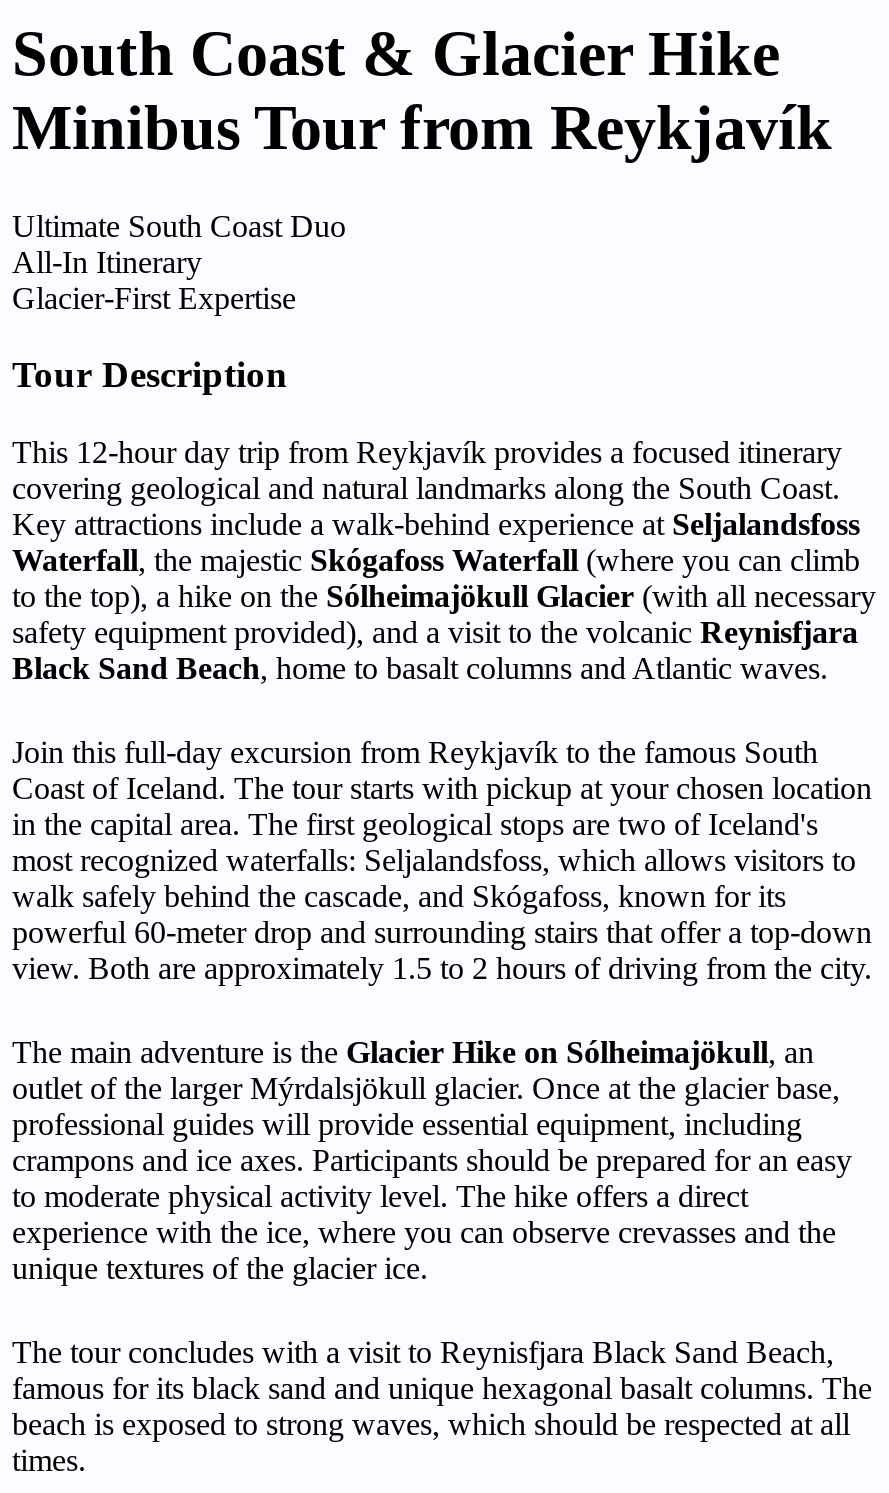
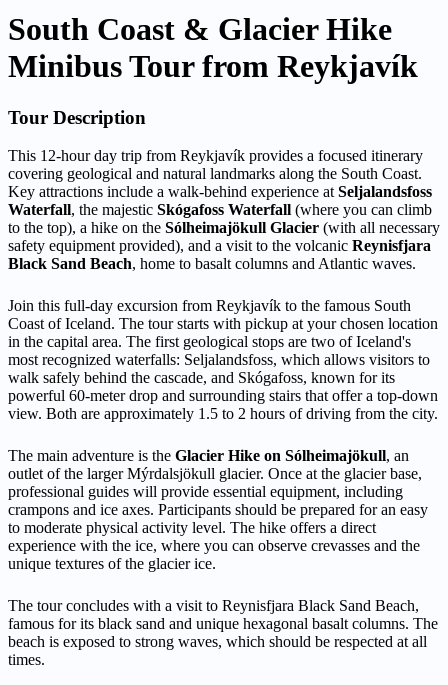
- Ultimate South Coast Duo
- All-In Itinerary
- Glacier-First Expertise
